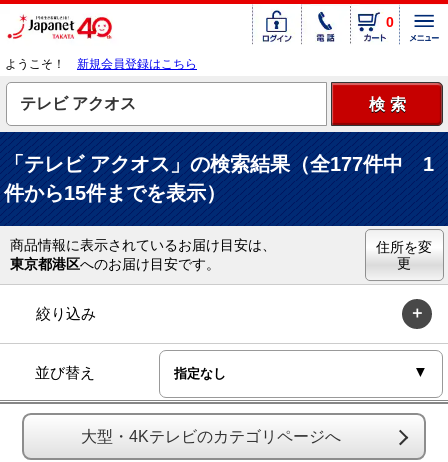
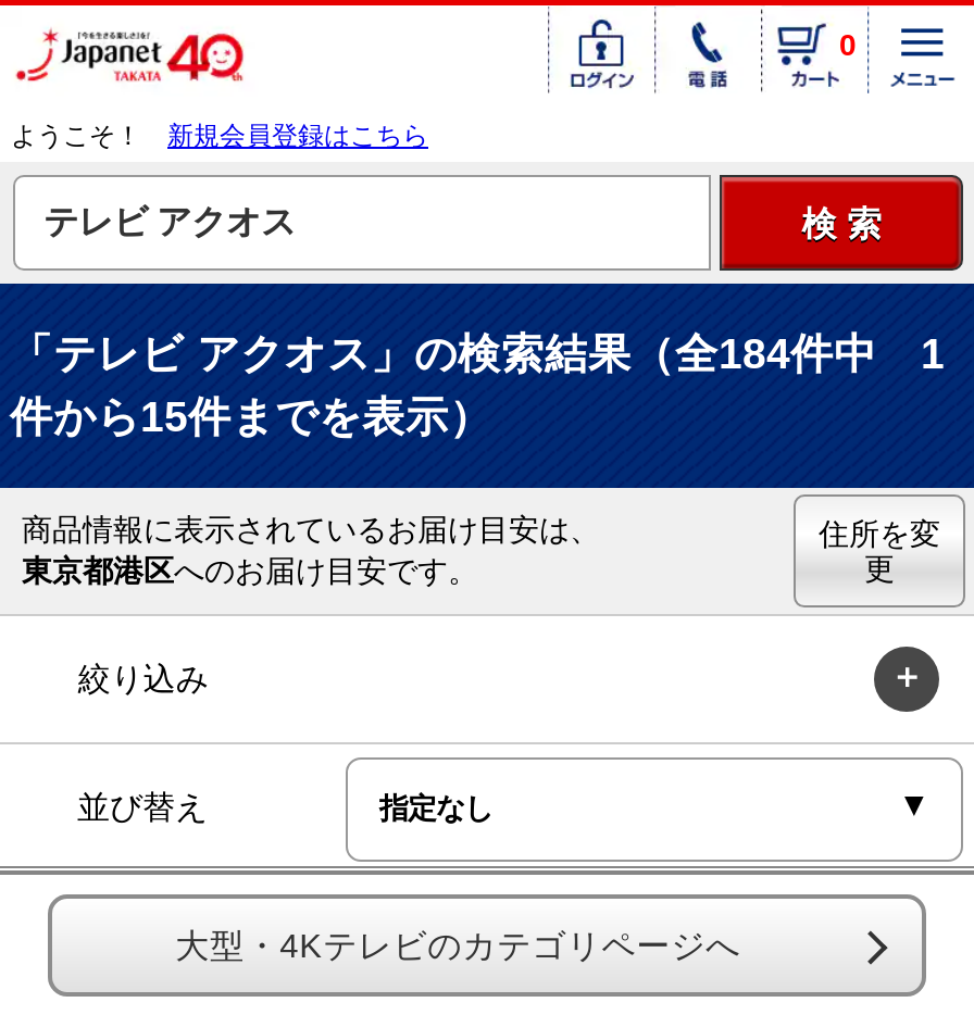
- 「テレビ アクオス」の検索結果（全177件中 1
+ 「テレビ アクオス」の検索結果（全184件中 1
